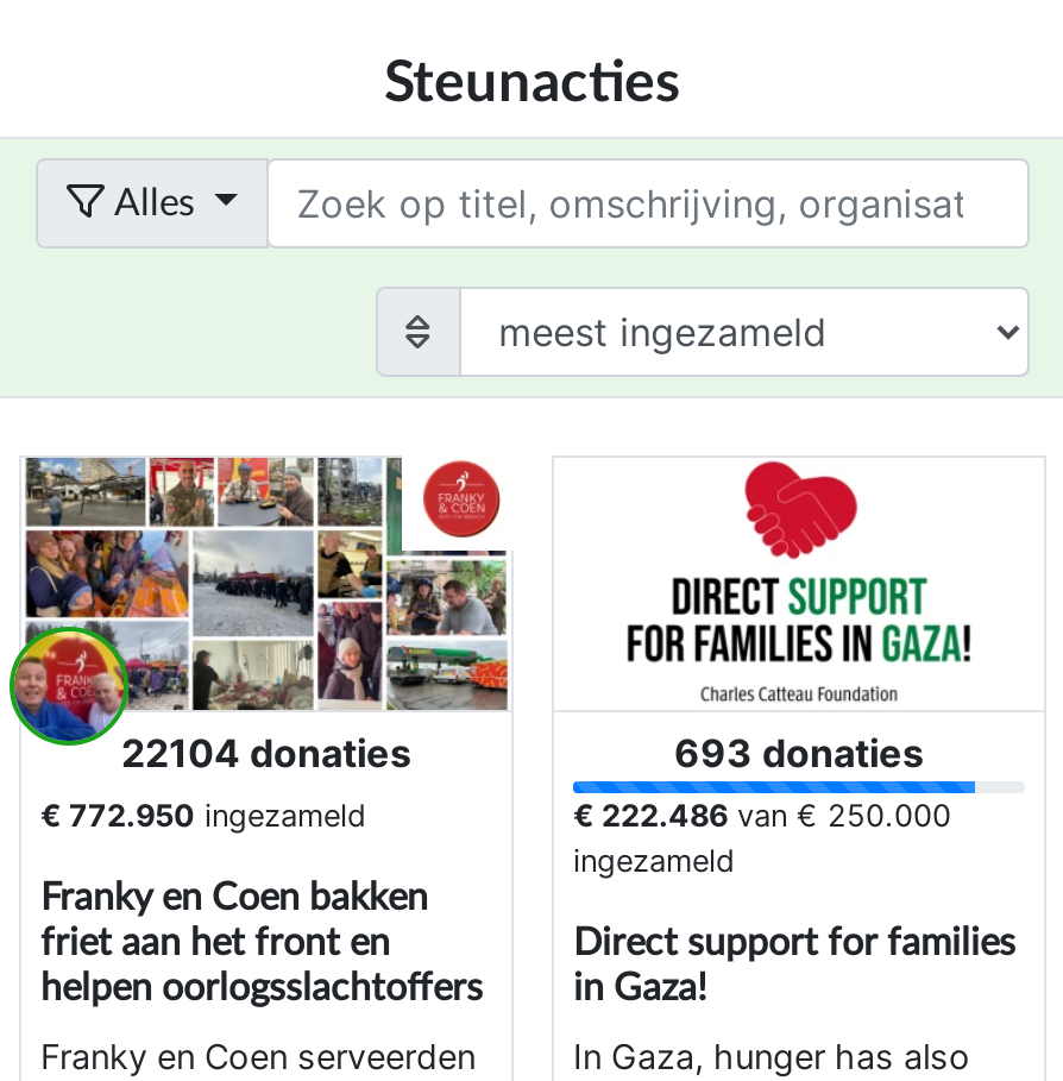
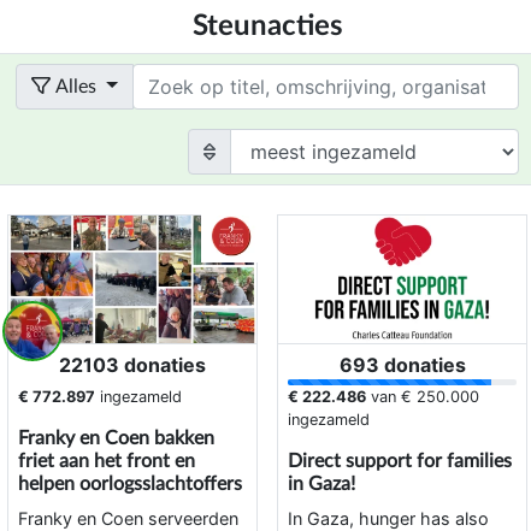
- 22104 donaties
+ 22103 donaties

- € 772.950 ingezameld
+ € 772.897 ingezameld
